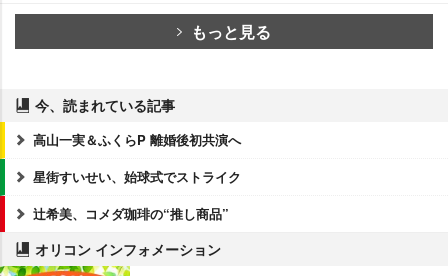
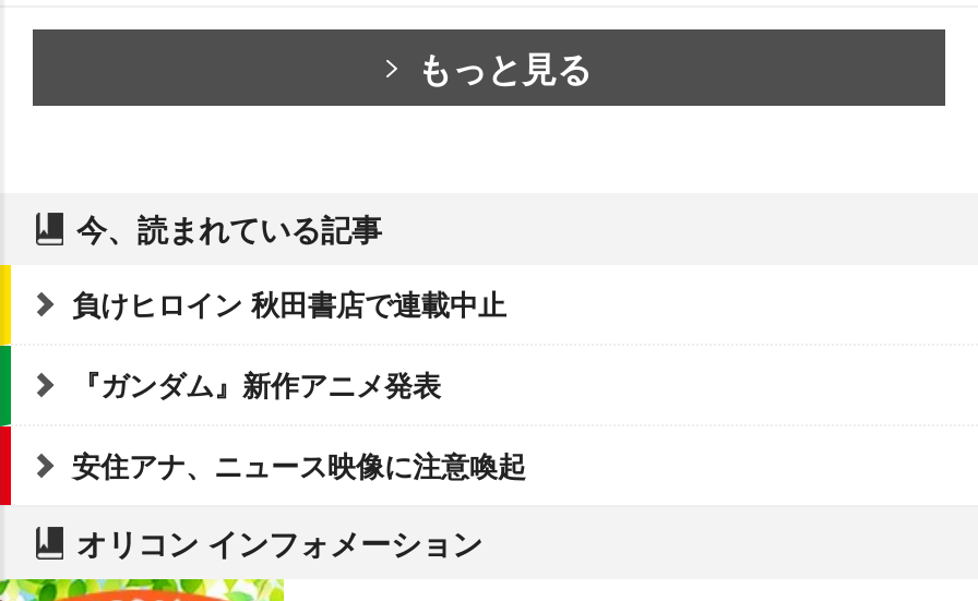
- 高山一実＆ふくらP 離婚後初共演へ
+ 負けヒロイン 秋田書店で連載中止

- 星街すいせい、始球式でストライク
+ 『ガンダム』新作アニメ発表

- 辻希美、コメダ珈琲の“推し商品”
+ 安住アナ、ニュース映像に注意喚起
